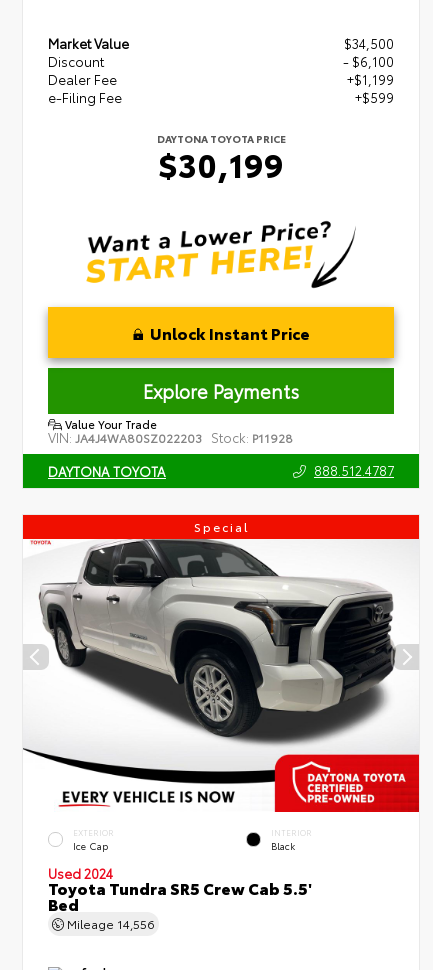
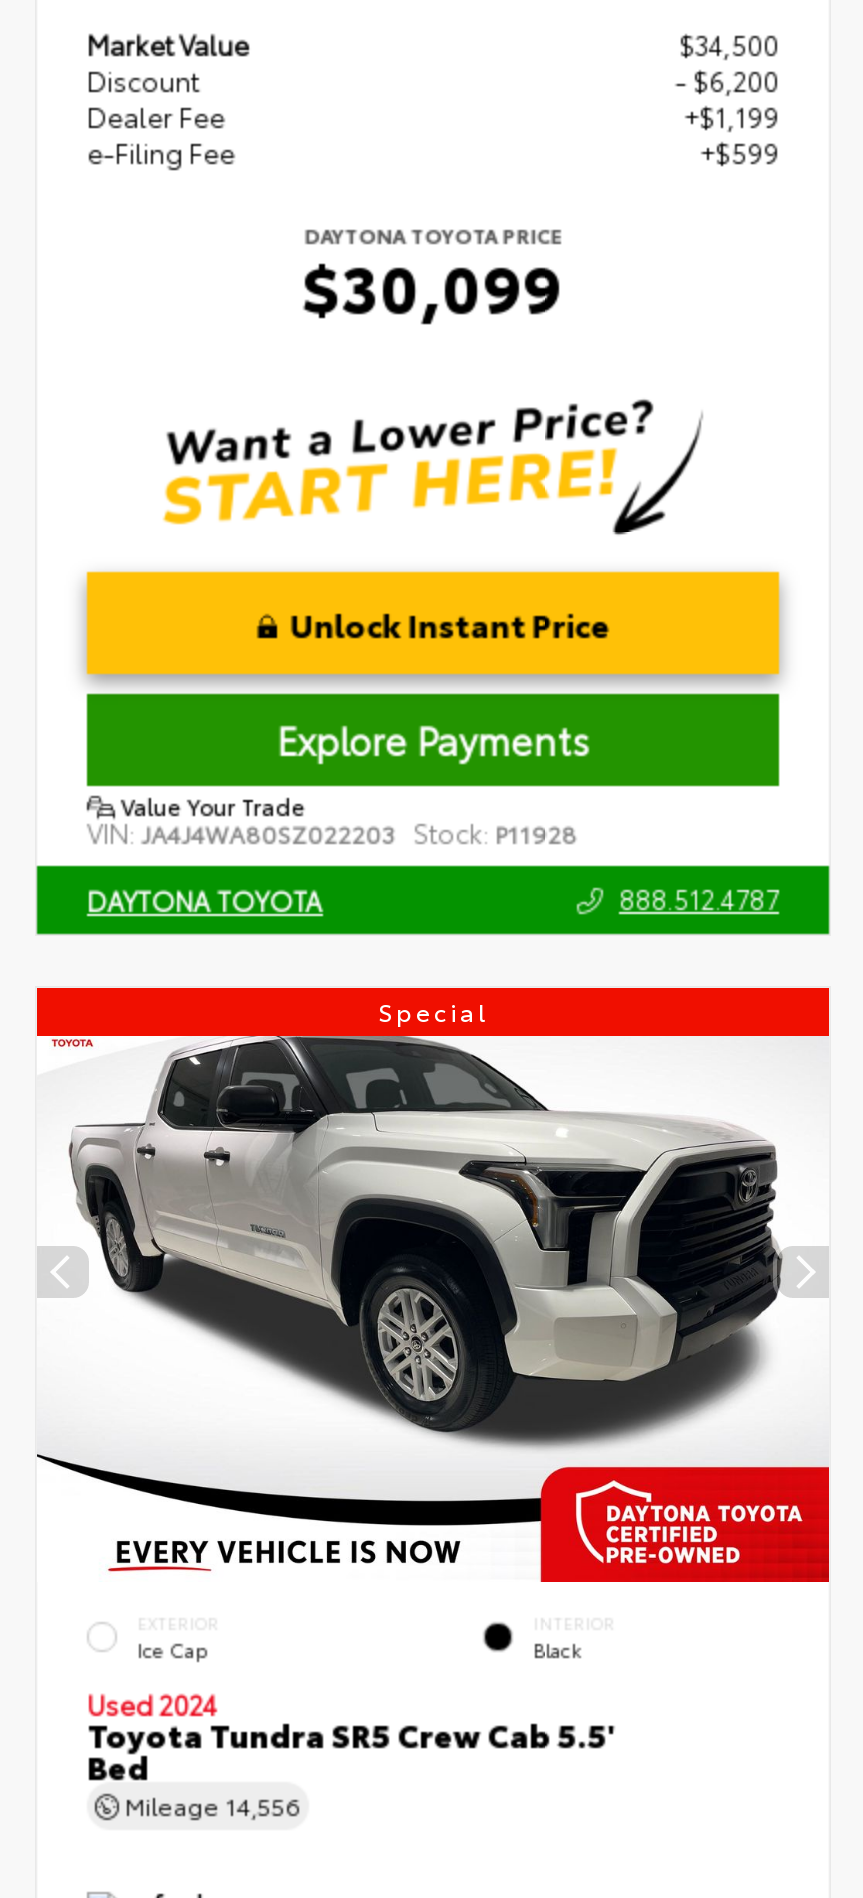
- - $6,100
+ - $6,200

- $30,199
+ $30,099
